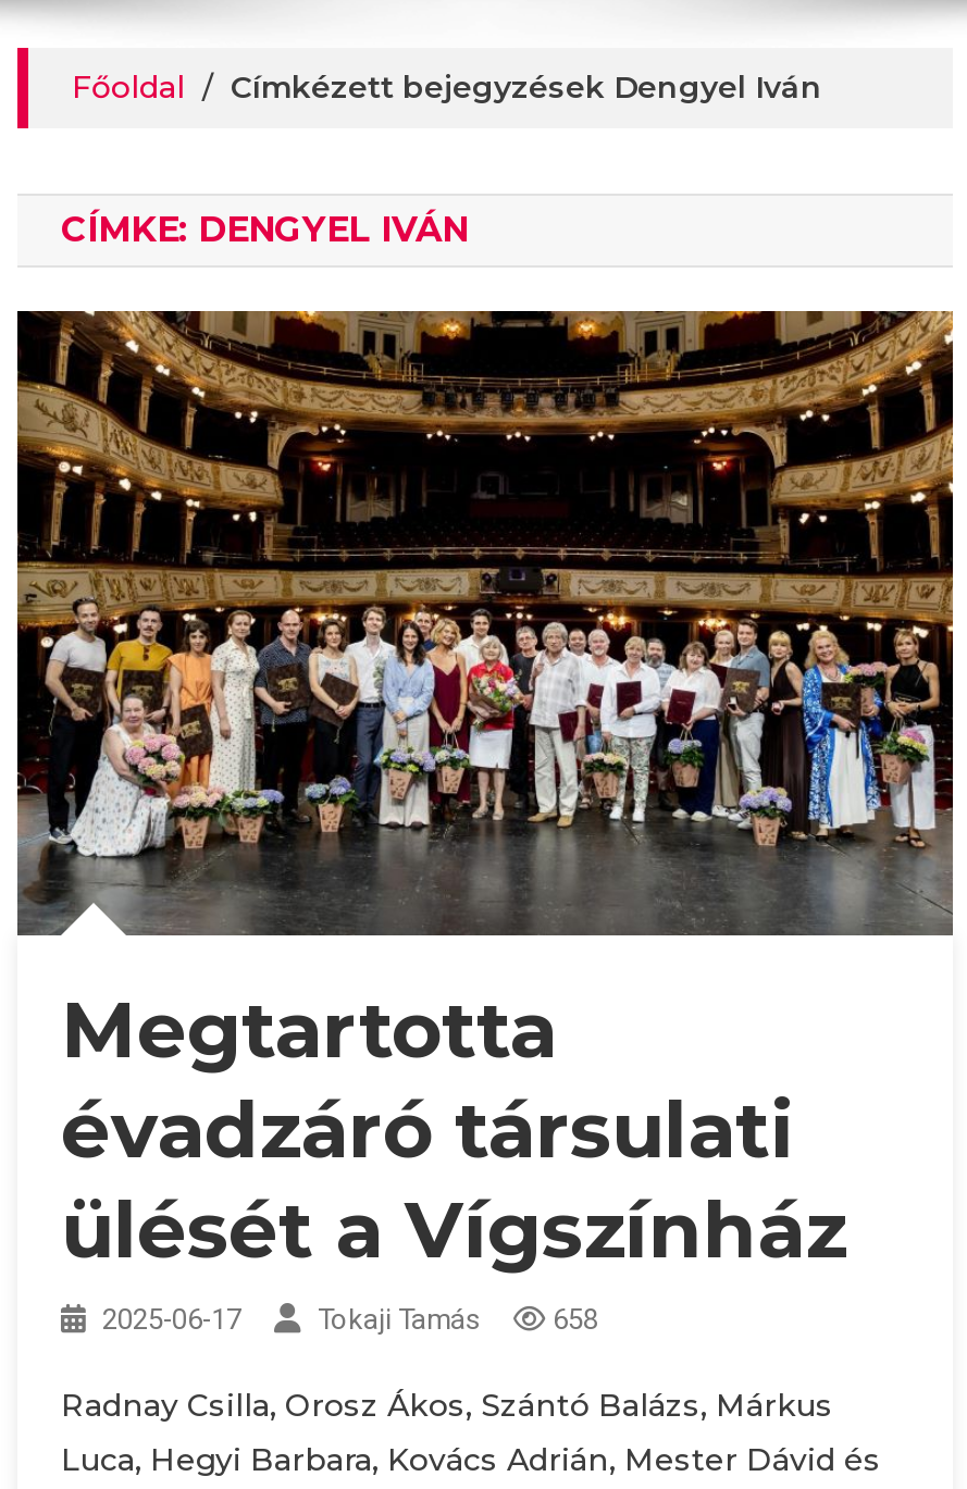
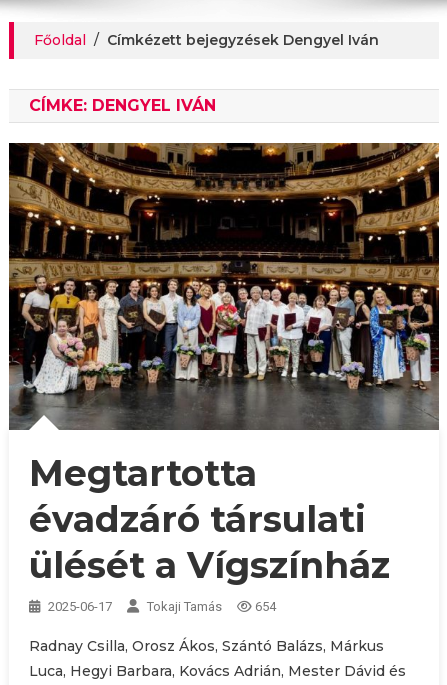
- 658
+ 654
